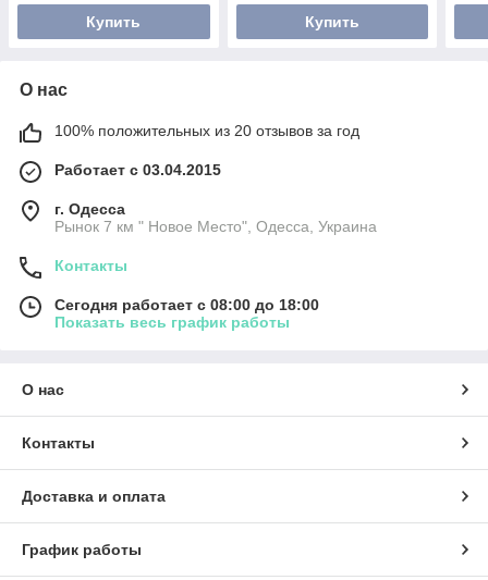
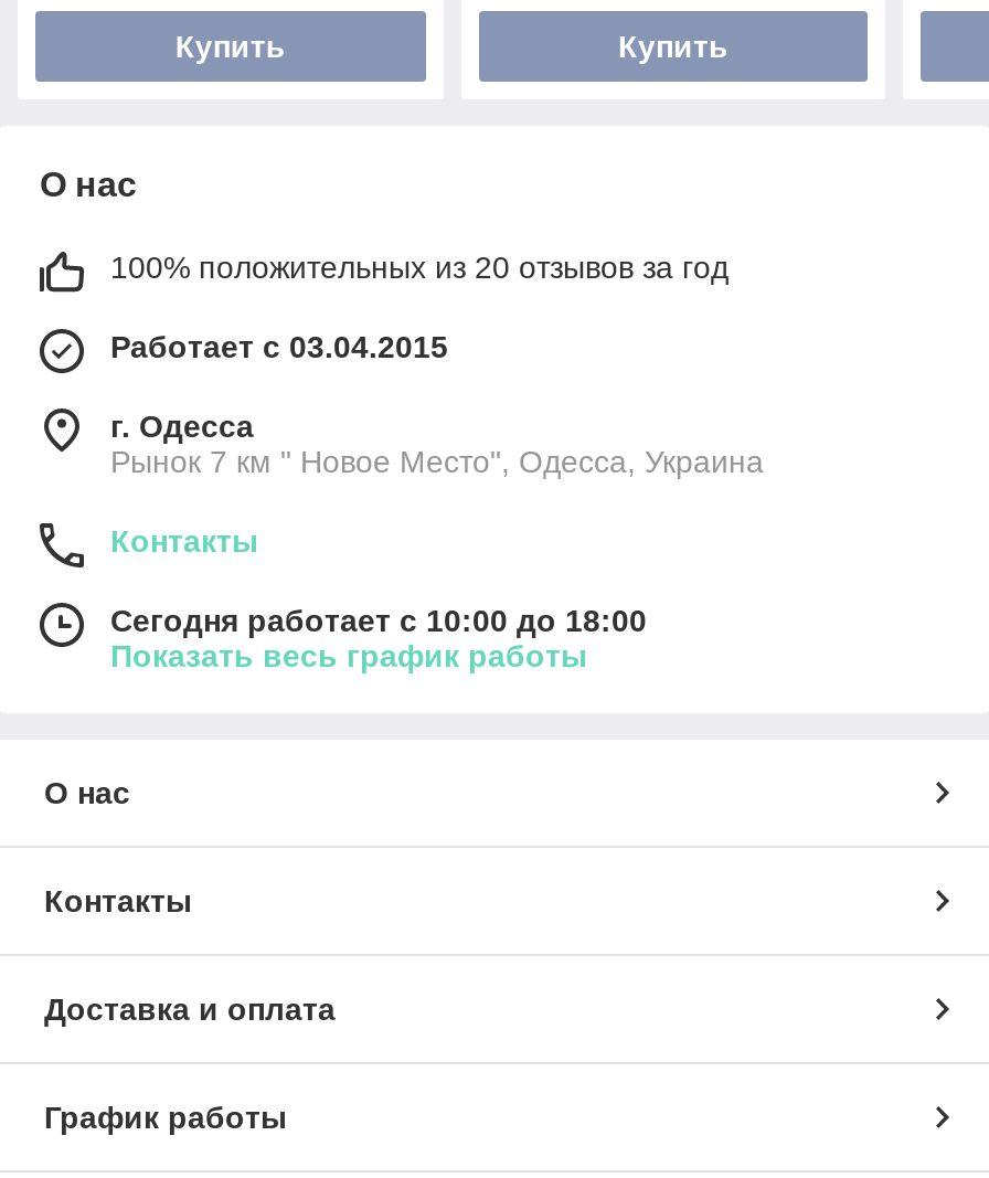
- Сегодня работает с 08:00 до 18:00
+ Сегодня работает с 10:00 до 18:00
